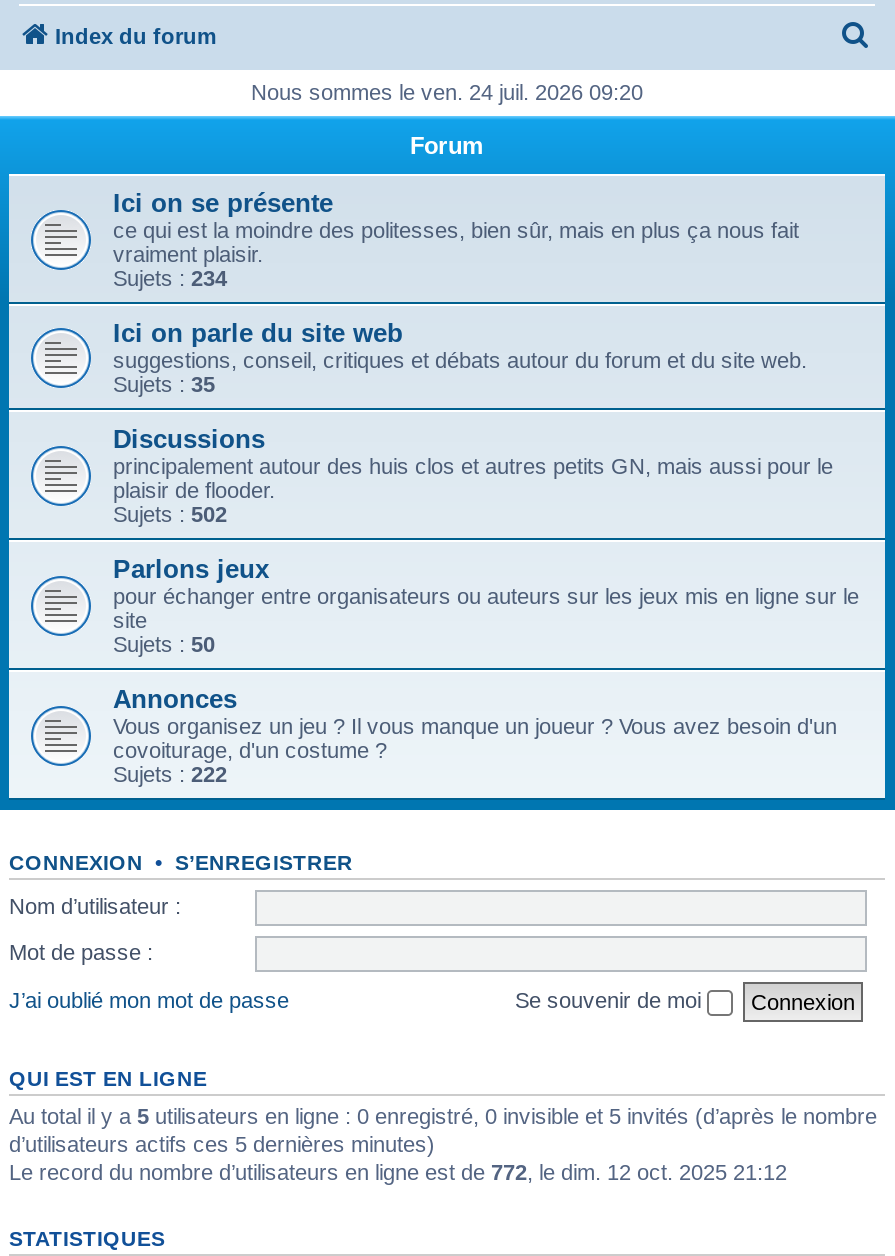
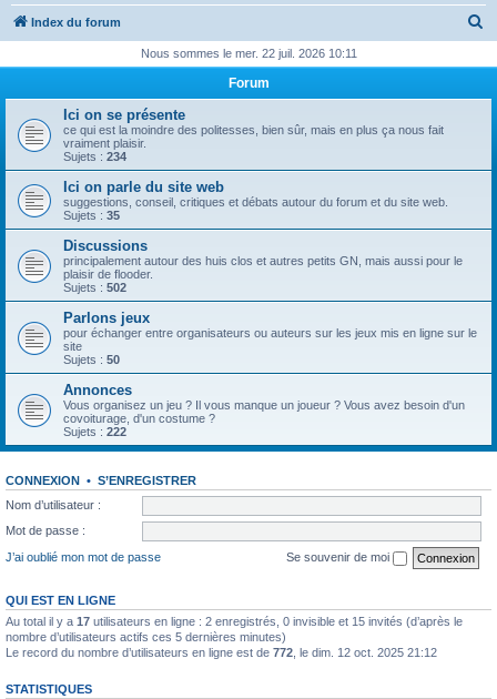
- Nous sommes le ven. 24 juil. 2026 09:20
+ Nous sommes le mer. 22 juil. 2026 10:11

- Au total il y a 5 utilisateurs en ligne : 0 enregistré, 0 invisible et 5 invités (d’après le nombre
- d’utilisateurs actifs ces 5 dernières minutes)
+ Au total il y a 17 utilisateurs en ligne : 2 enregistrés, 0 invisible et 15 invités (d’après le
+ nombre d’utilisateurs actifs ces 5 dernières minutes)
